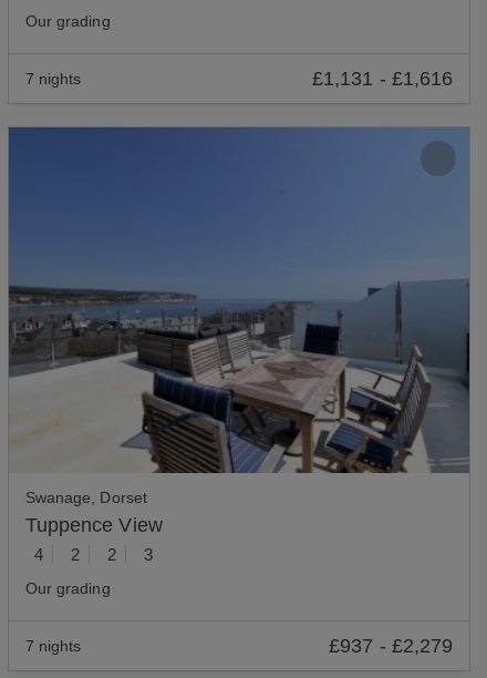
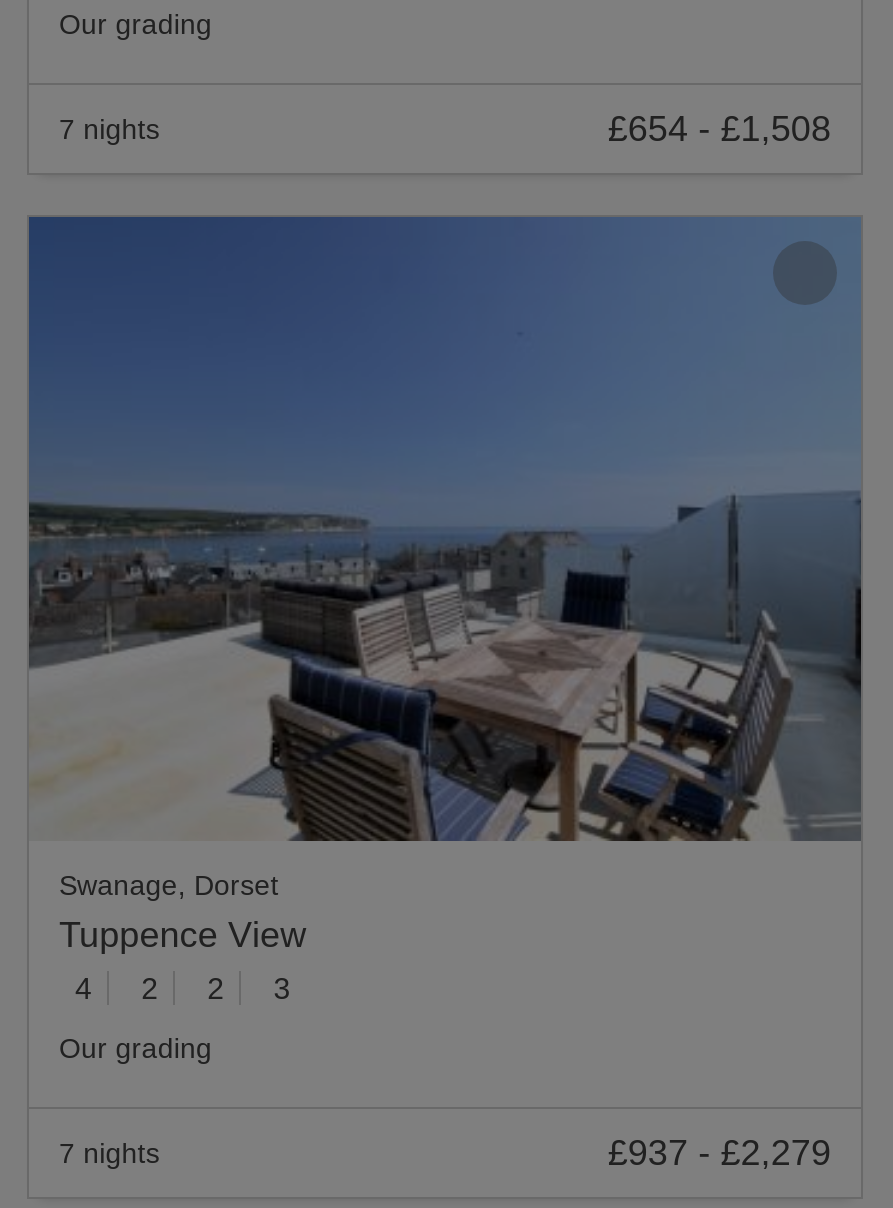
- £1,131 - £1,616
+ £654 - £1,508
